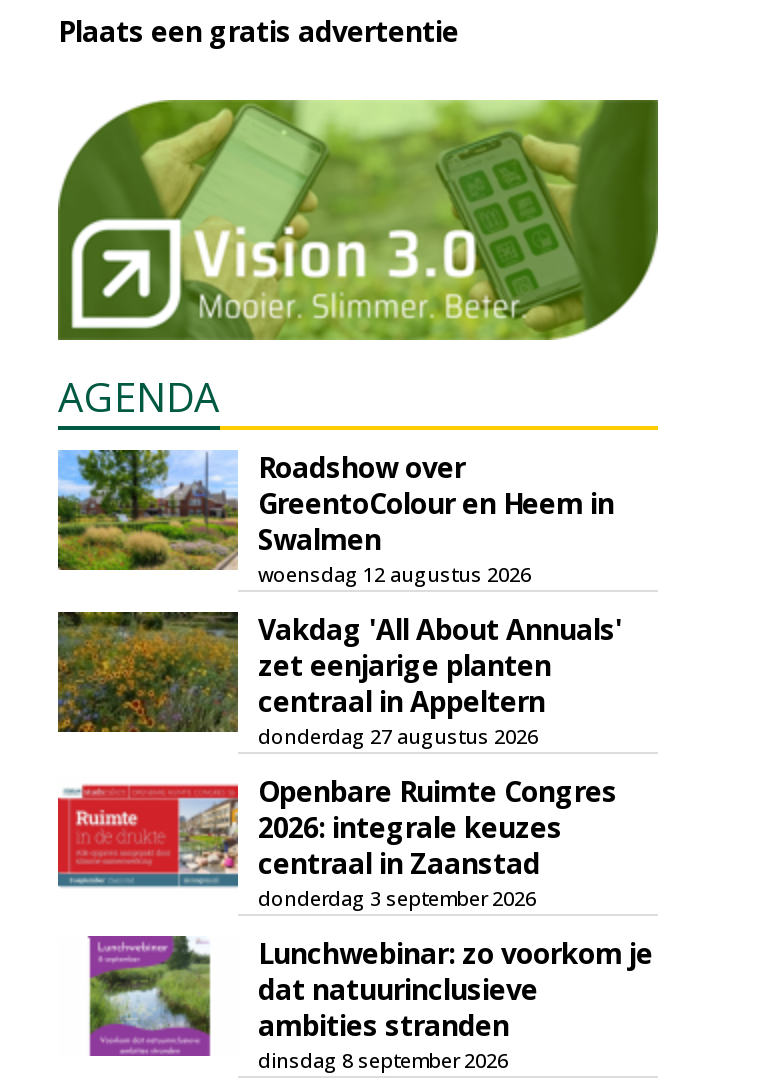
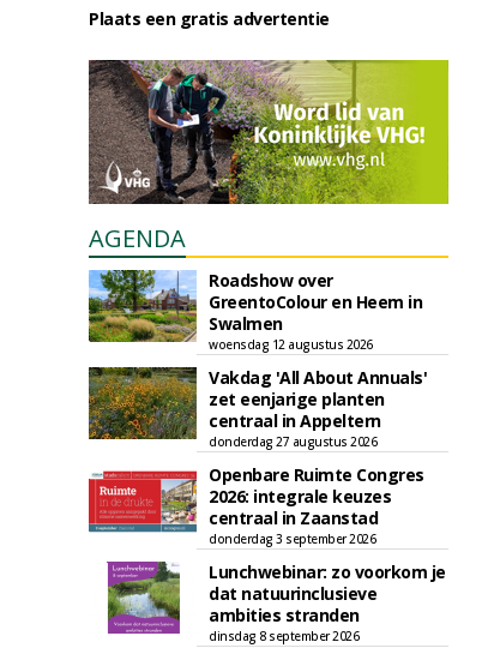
- [image]
+ [image]
